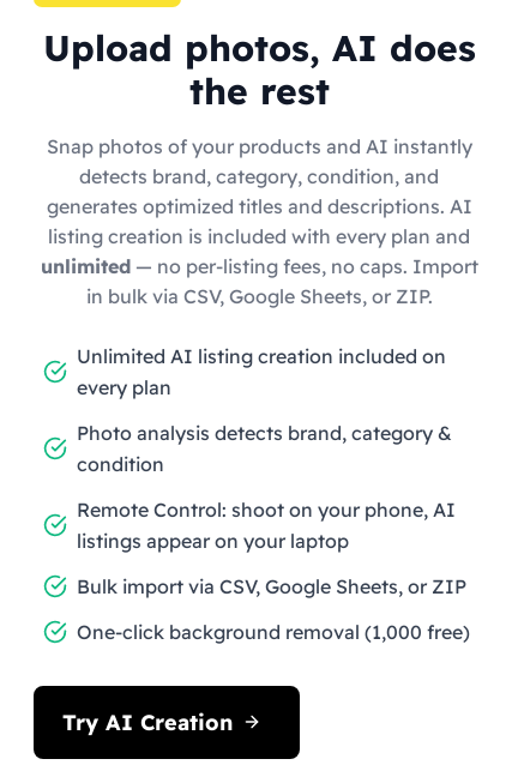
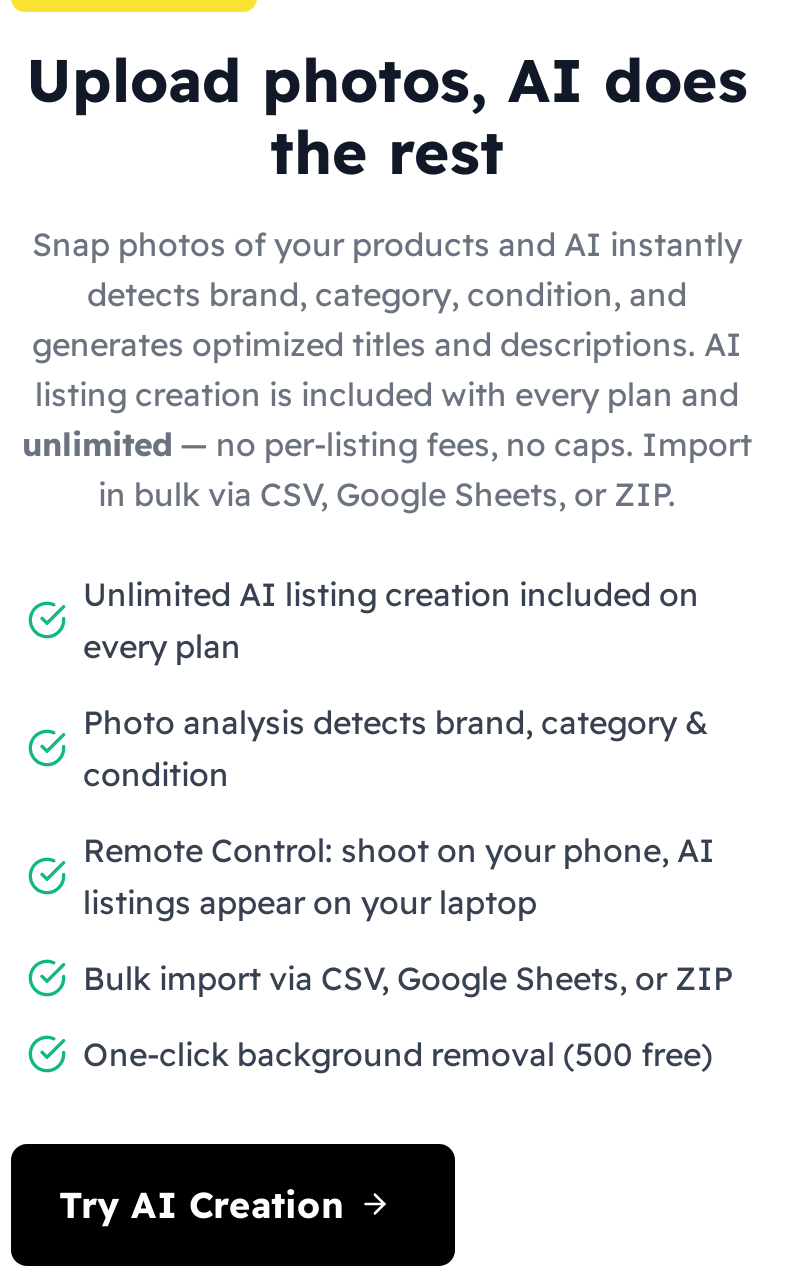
- One-click background removal (1,000 free)
+ One-click background removal (500 free)
